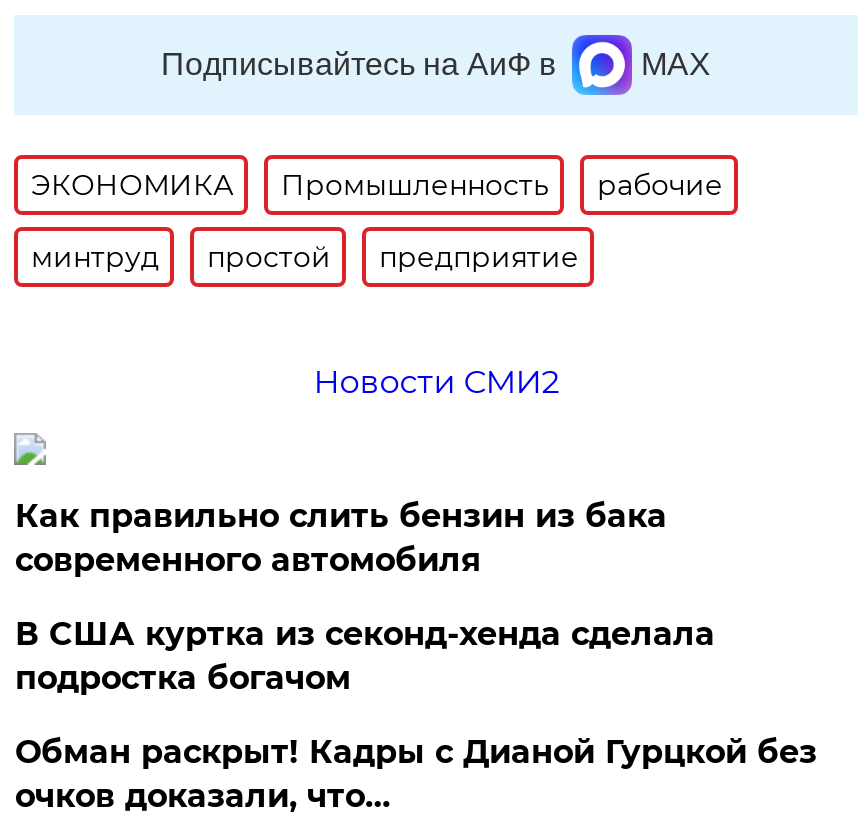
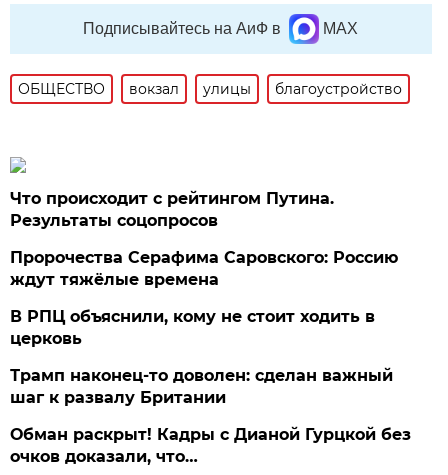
- ЭКОНОМИКА
- Промышленность
- рабочие
+ ОБЩЕСТВО
+ вокзал
+ улицы
+ благоустройство

- минтруд
- простой
- предприятие
+ Что происходит с рейтингом Путина.
+ Результаты соцопросов

- Новости СМИ2
+ Пророчества Серафима Саровского: Россию
+ ждут тяжёлые времена

- Как правильно слить бензин из бака
- современного автомобиля
+ В РПЦ объяснили, кому не стоит ходить в
+ церковь

- В США куртка из секонд-хенда сделала
- подростка богачом
+ Трамп наконец-то доволен: сделан важный
+ шаг к развалу Британии
